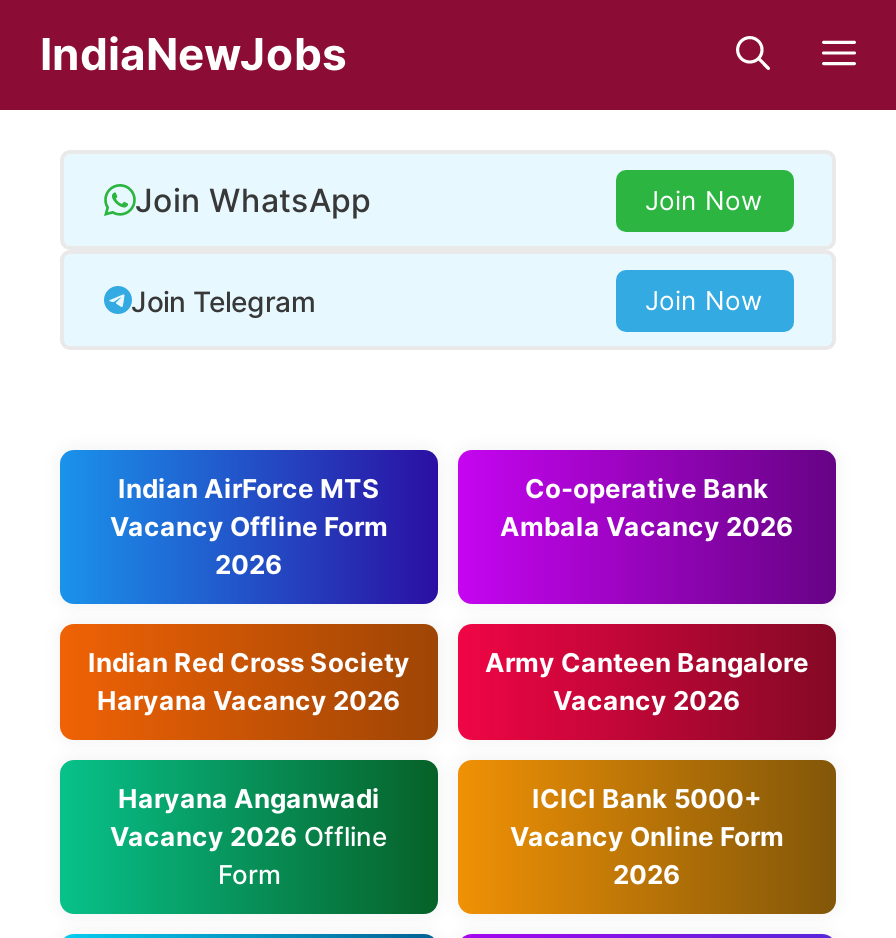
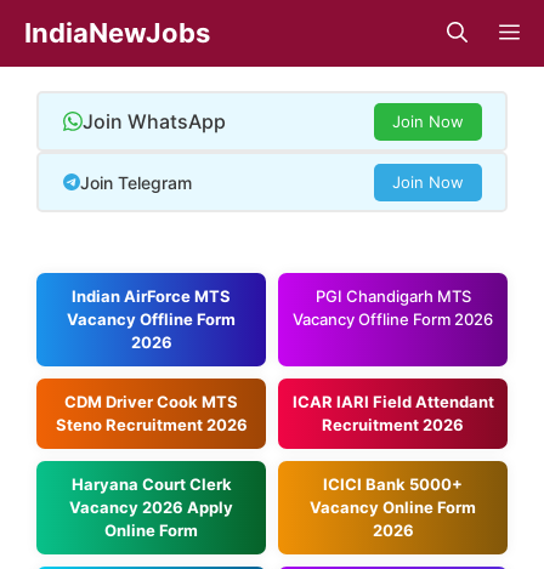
- Co-operative Bank
- Ambala Vacancy 2026
+ PGI Chandigarh MTS
+ Vacancy Offline Form 2026

- Indian Red Cross Society
- Haryana Vacancy 2026
+ CDM Driver Cook MTS
+ Steno Recruitment 2026

- Army Canteen Bangalore
- Vacancy 2026
+ ICAR IARI Field Attendant
+ Recruitment 2026

- Haryana Anganwadi
- Vacancy 2026 Offline
- Form
+ Haryana Court Clerk
+ Vacancy 2026 Apply
+ Online Form
